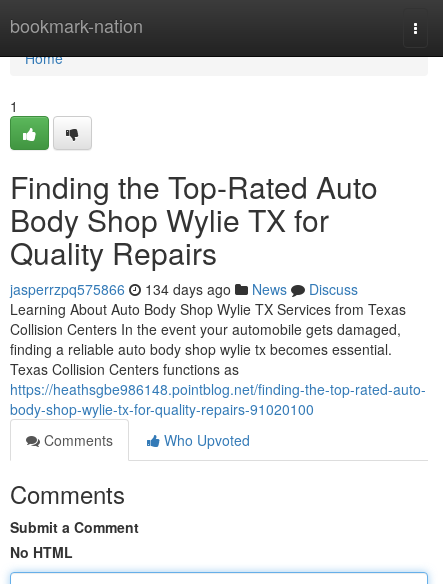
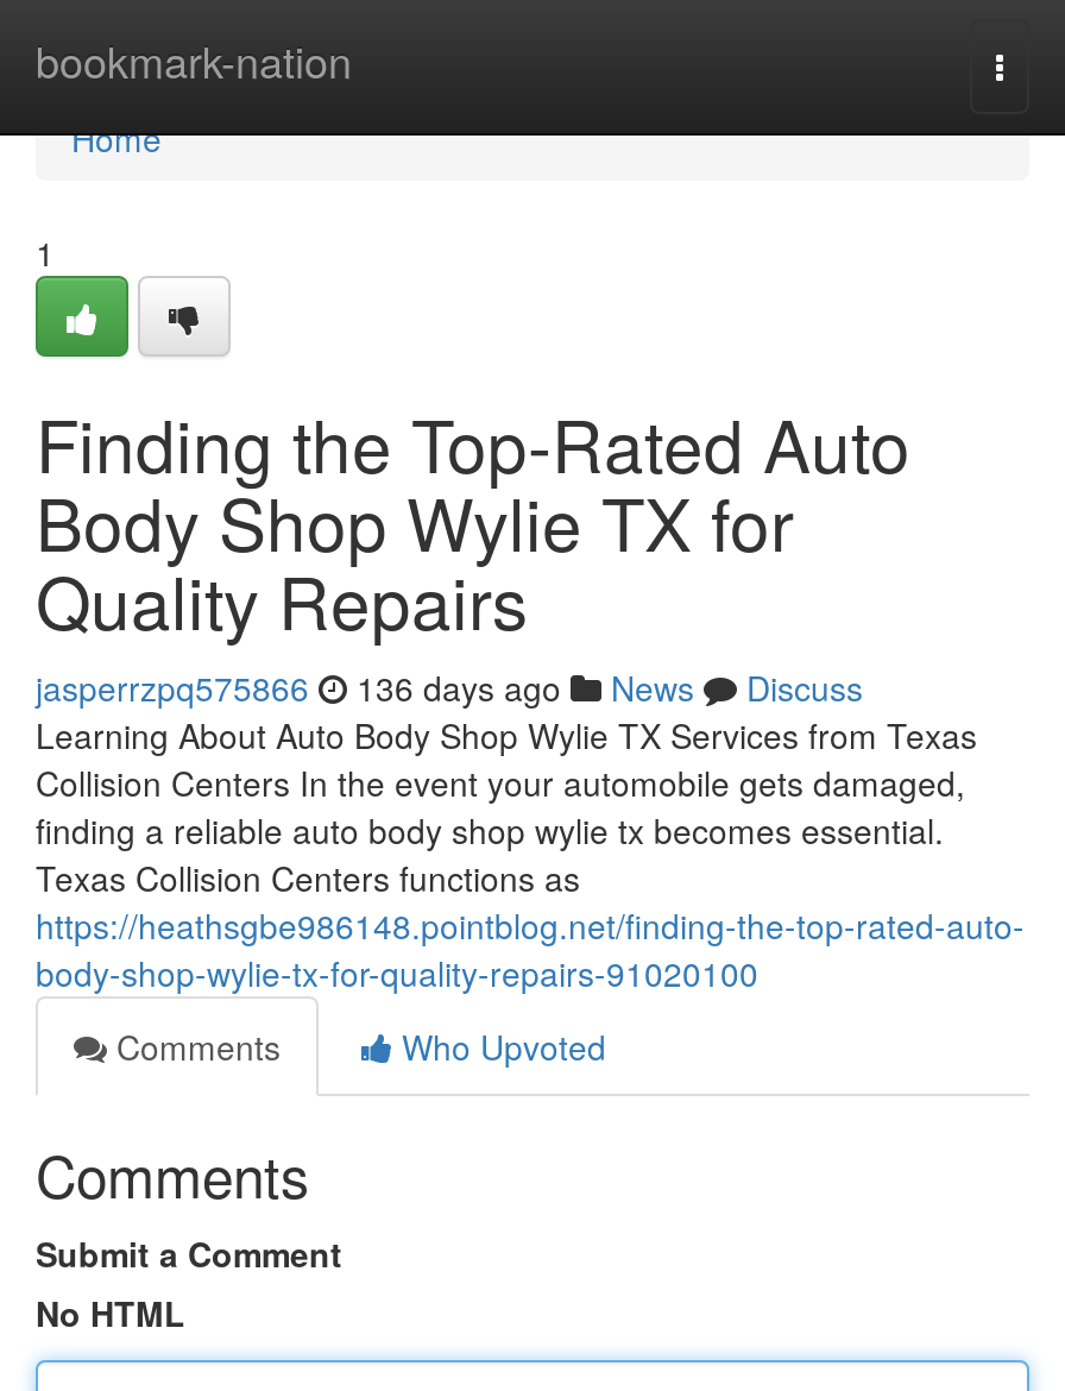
- jasperrzpq575866 134 days ago News Discuss
+ jasperrzpq575866 136 days ago News Discuss
